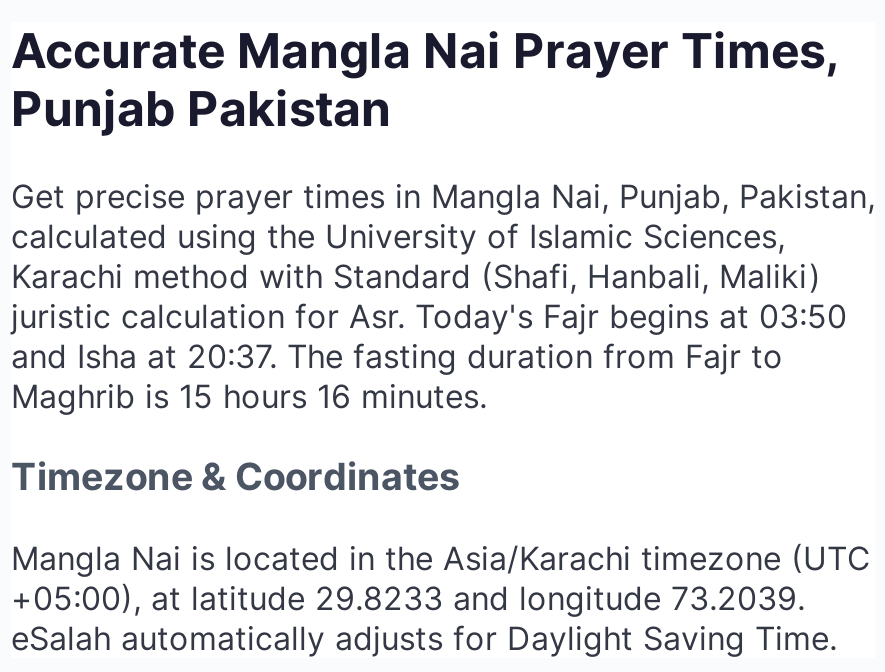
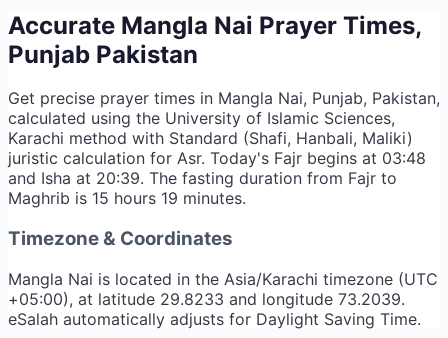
- juristic calculation for Asr. Today's Fajr begins at 03:50
+ juristic calculation for Asr. Today's Fajr begins at 03:48

- and Isha at 20:37. The fasting duration from Fajr to
+ and Isha at 20:39. The fasting duration from Fajr to

- Maghrib is 15 hours 16 minutes.
+ Maghrib is 15 hours 19 minutes.
